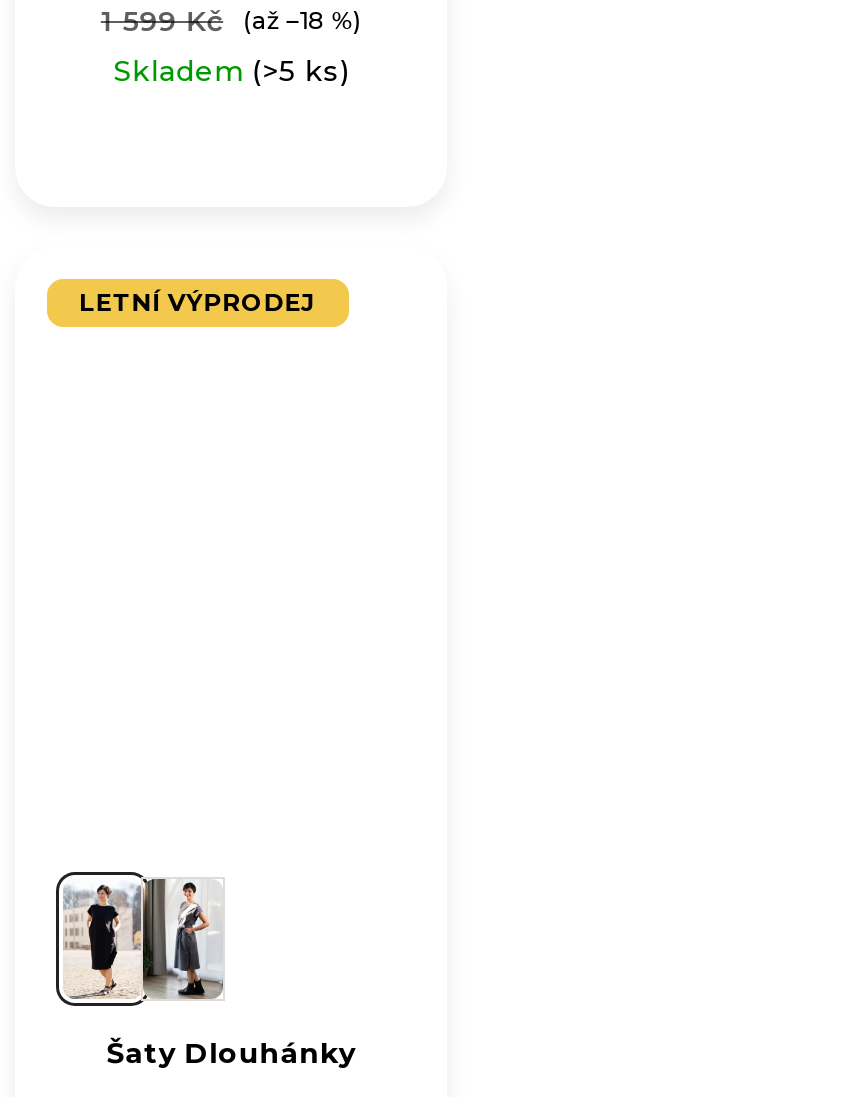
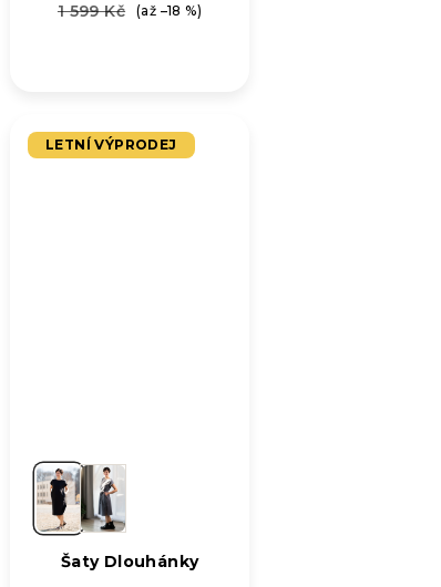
- Skladem (>5 ks)
